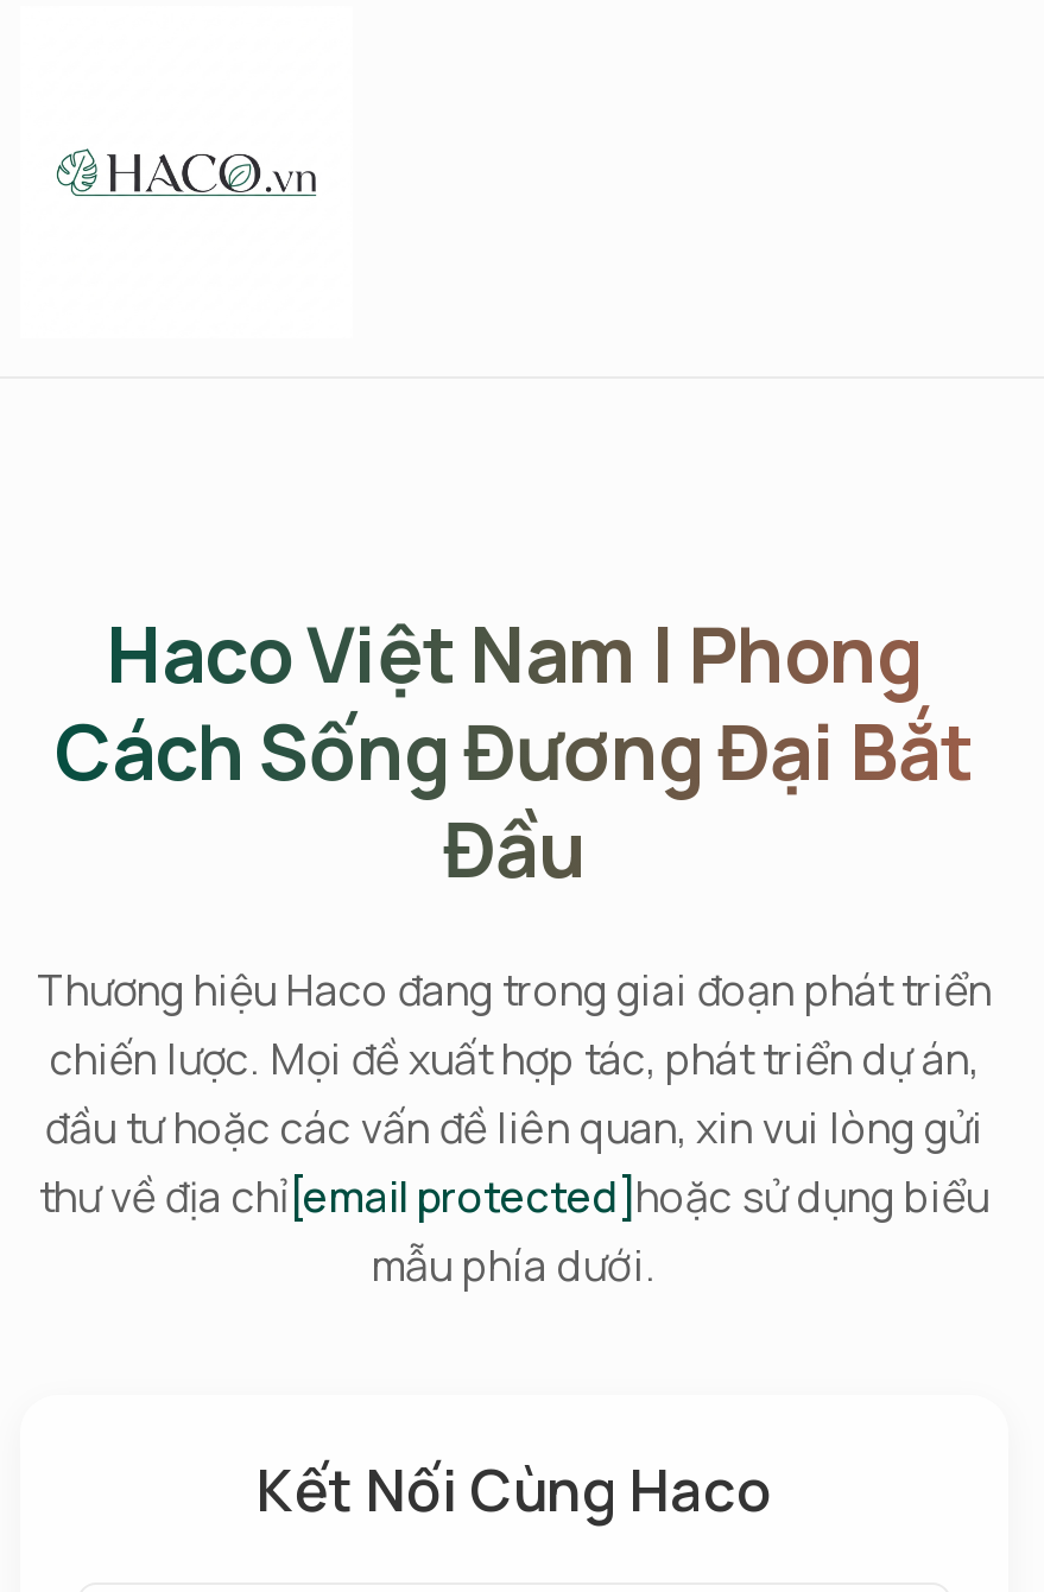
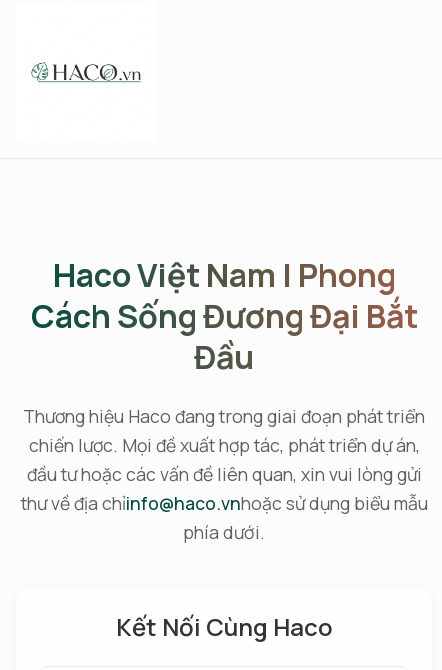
- thư về địa chỉ[email protected]hoặc sử dụng biểu
- mẫu phía dưới.
+ thư về địa chỉinfo@haco.vnhoặc sử dụng biểu mẫu
+ phía dưới.
